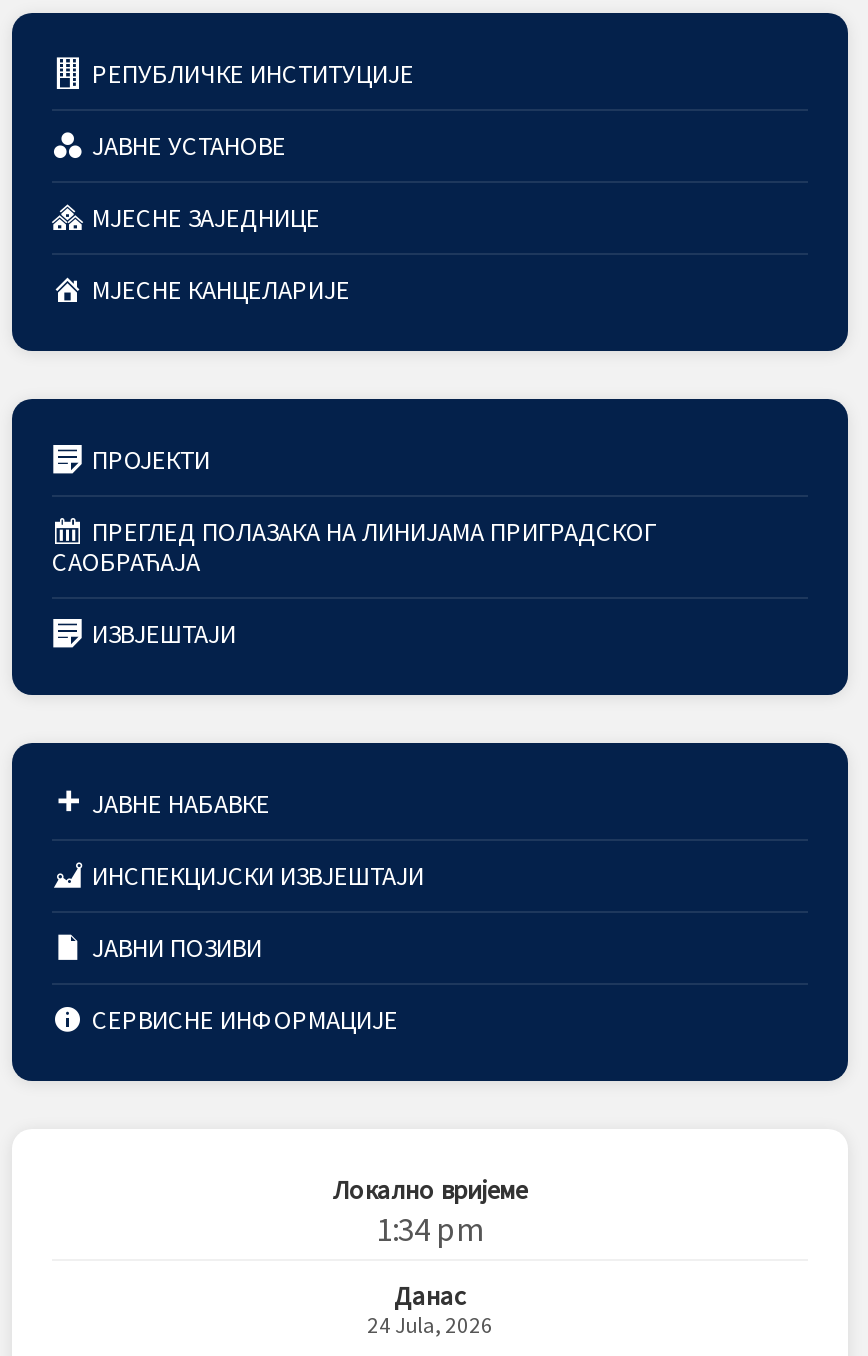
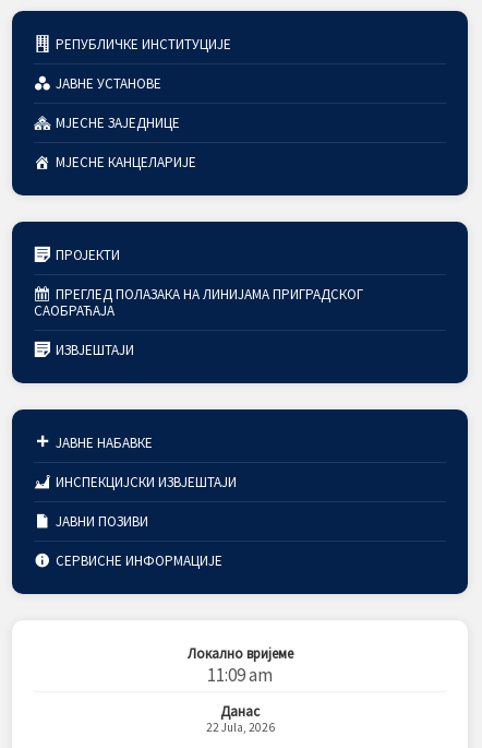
- 1:34 pm
+ 11:09 am

- 24 Jula, 2026
+ 22 Jula, 2026
